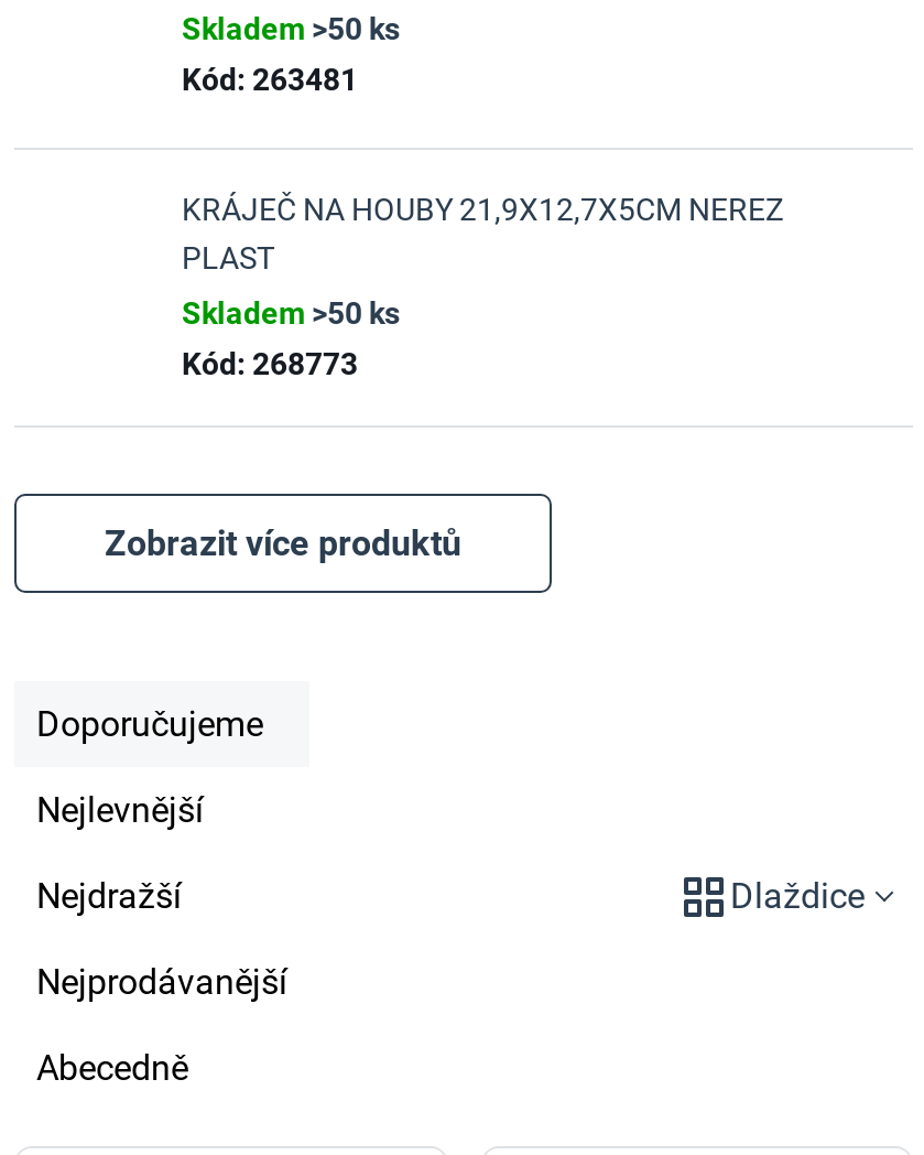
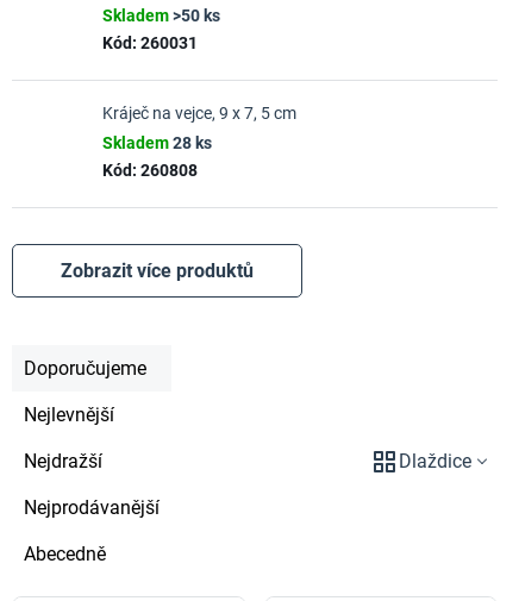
- Kód: 263481
+ Kód: 260031

- KRÁJEČ NA HOUBY 21,9X12,7X5CM NEREZ
- PLAST
+ Kráječ na vejce, 9 x 7, 5 cm

- Skladem >50 ks
- Kód: 268773
+ Skladem 28 ks
+ Kód: 260808
